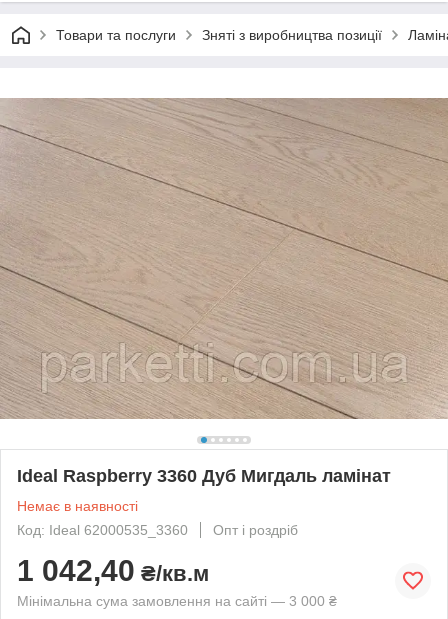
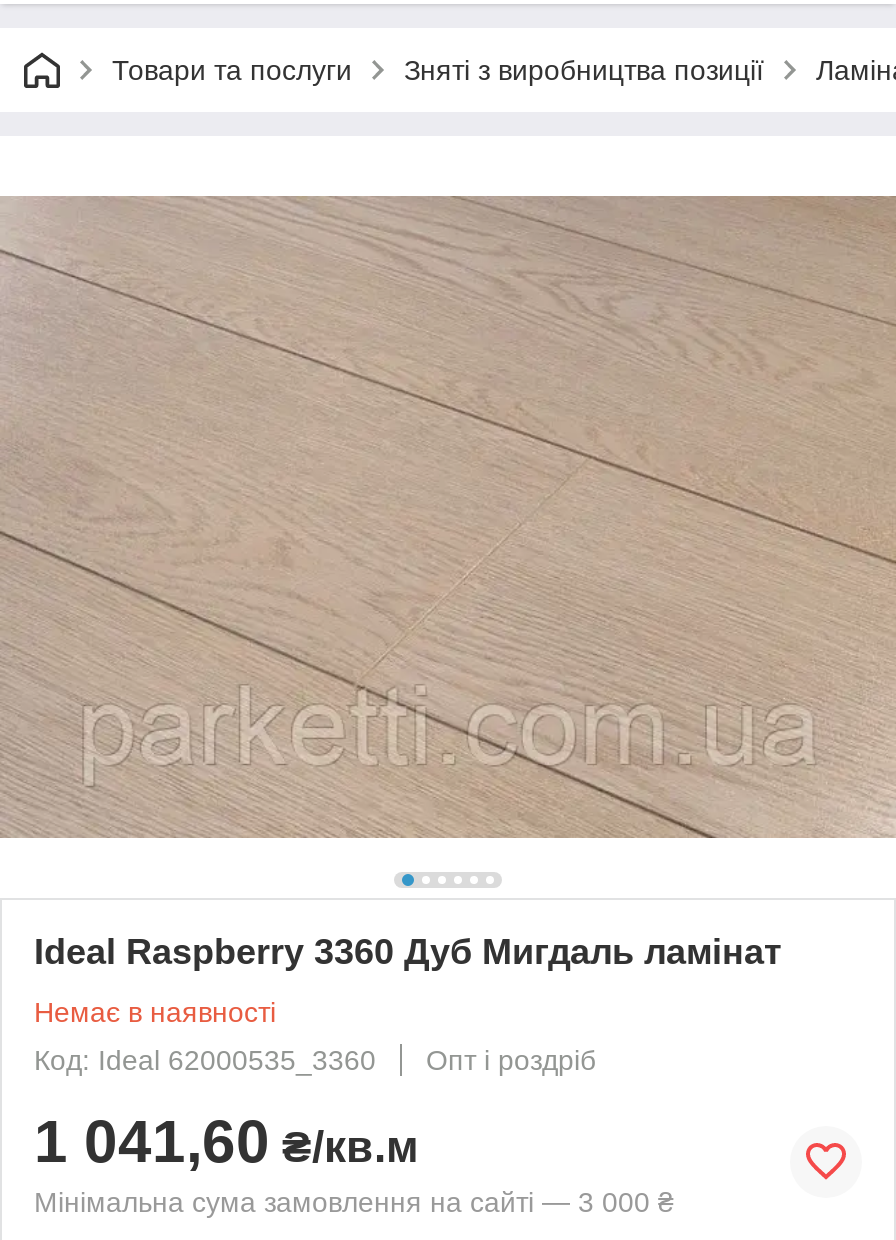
- 1 042,40 ₴/кв.м
+ 1 041,60 ₴/кв.м
